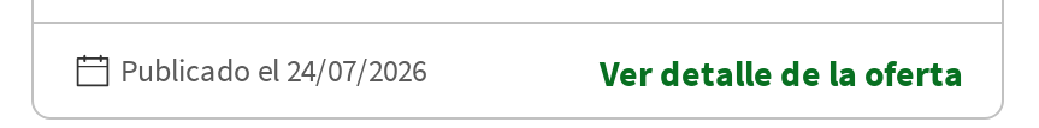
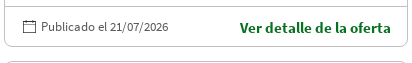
- Publicado el 24/07/2026
+ Publicado el 21/07/2026
